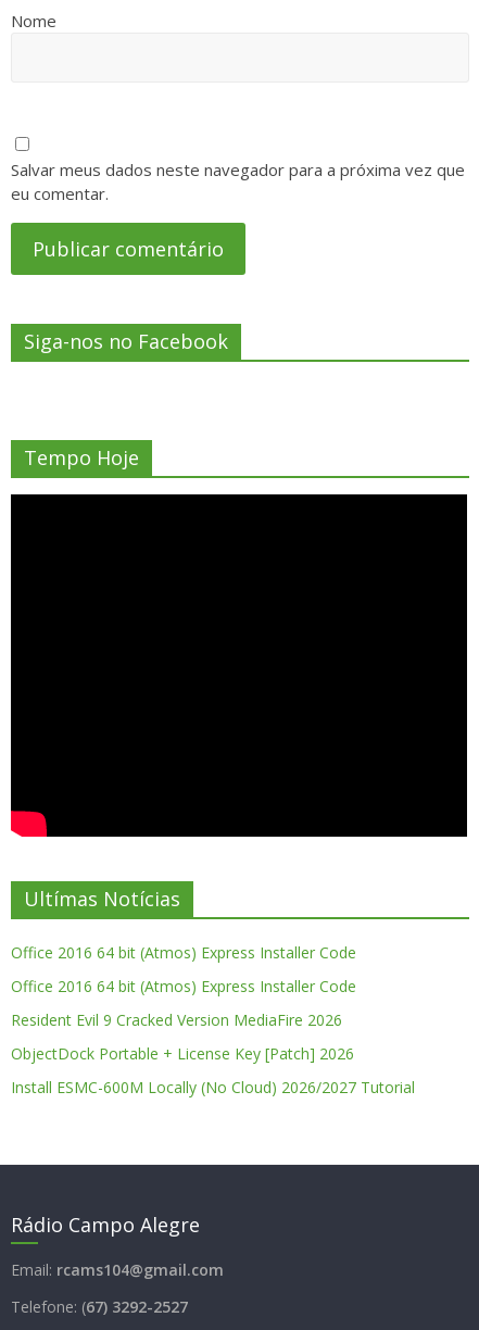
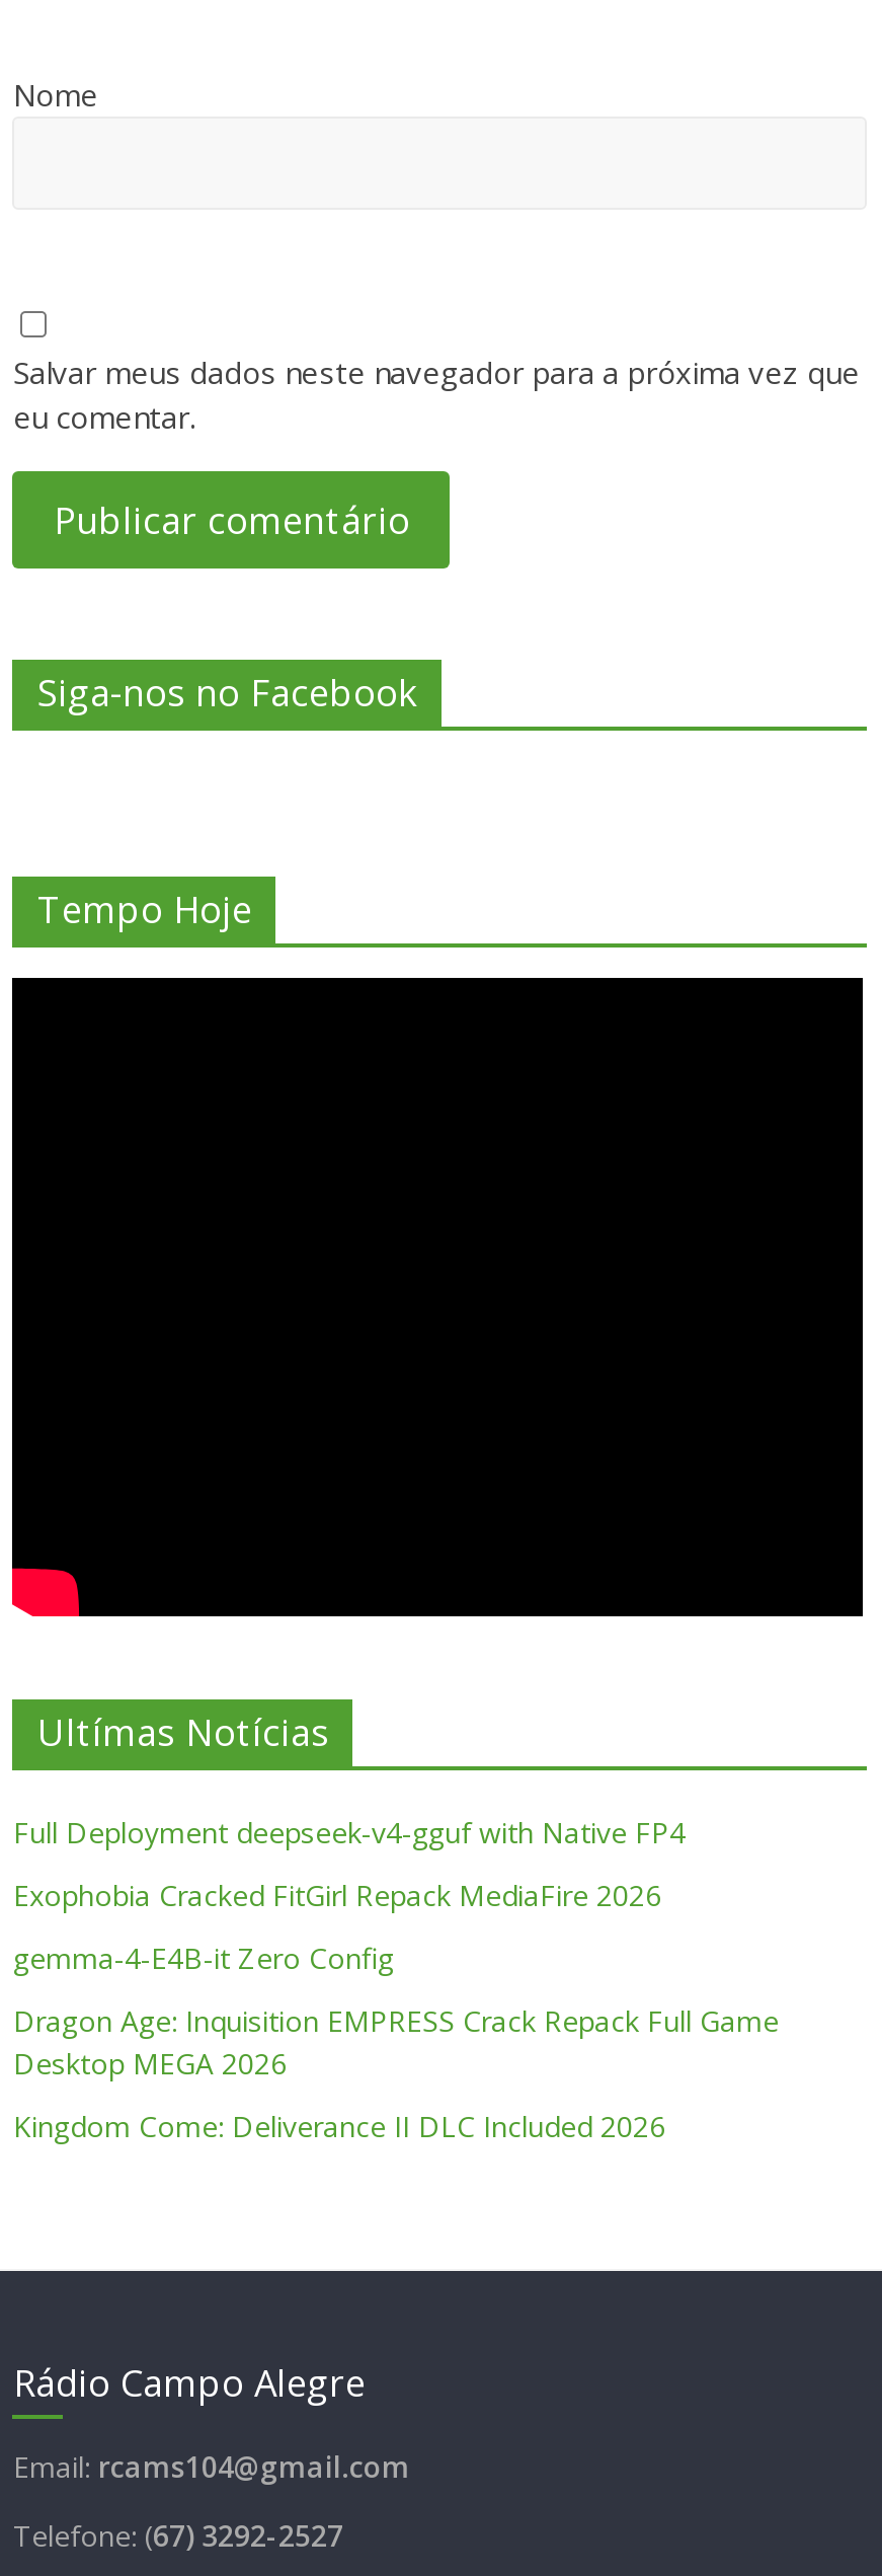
- Office 2016 64 bit (Atmos) Express Installer Code
+ Full Deployment deepseek-v4-gguf with Native FP4

- Office 2016 64 bit (Atmos) Express Installer Code
+ Exophobia Cracked FitGirl Repack MediaFire 2026

- Resident Evil 9 Cracked Version MediaFire 2026
+ gemma-4-E4B-it Zero Config

- ObjectDock Portable + License Key [Patch] 2026
+ Dragon Age: Inquisition EMPRESS Crack Repack Full Game
+ Desktop MEGA 2026

- Install ESMC-600M Locally (No Cloud) 2026/2027 Tutorial
+ Kingdom Come: Deliverance II DLC Included 2026
